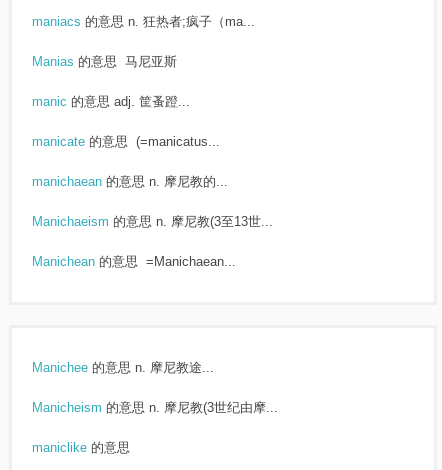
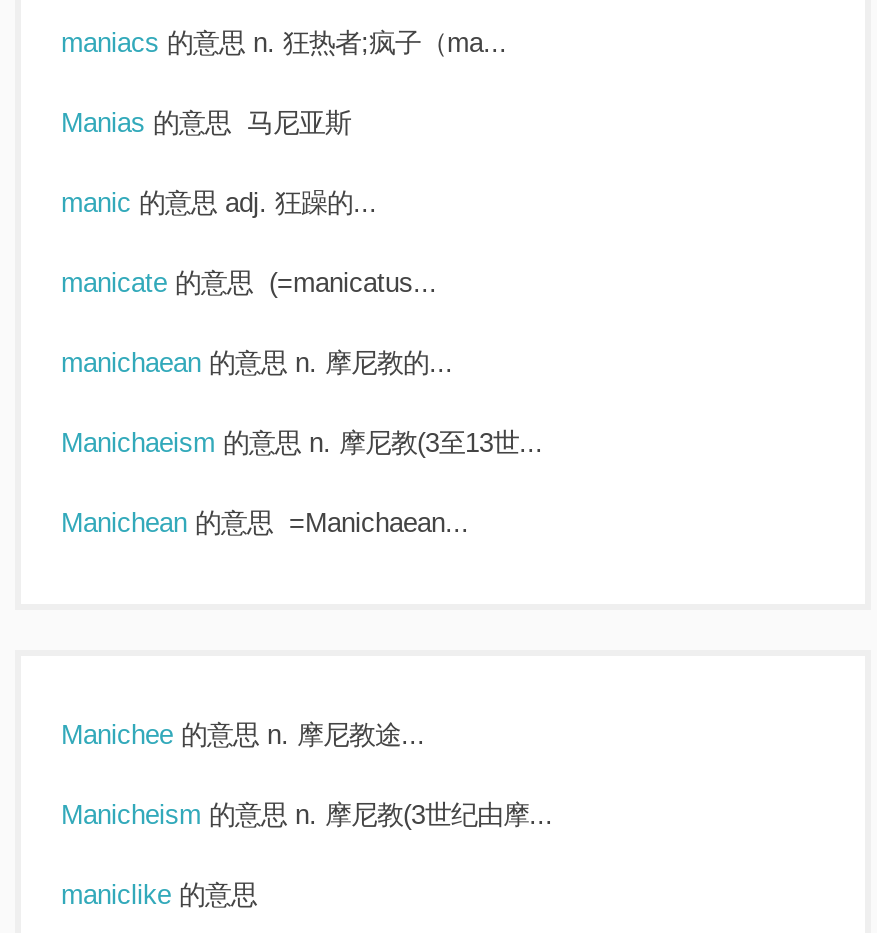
- manic的意思 adj. 筐蚤蹬...
+ manic的意思 adj. 狂躁的...
